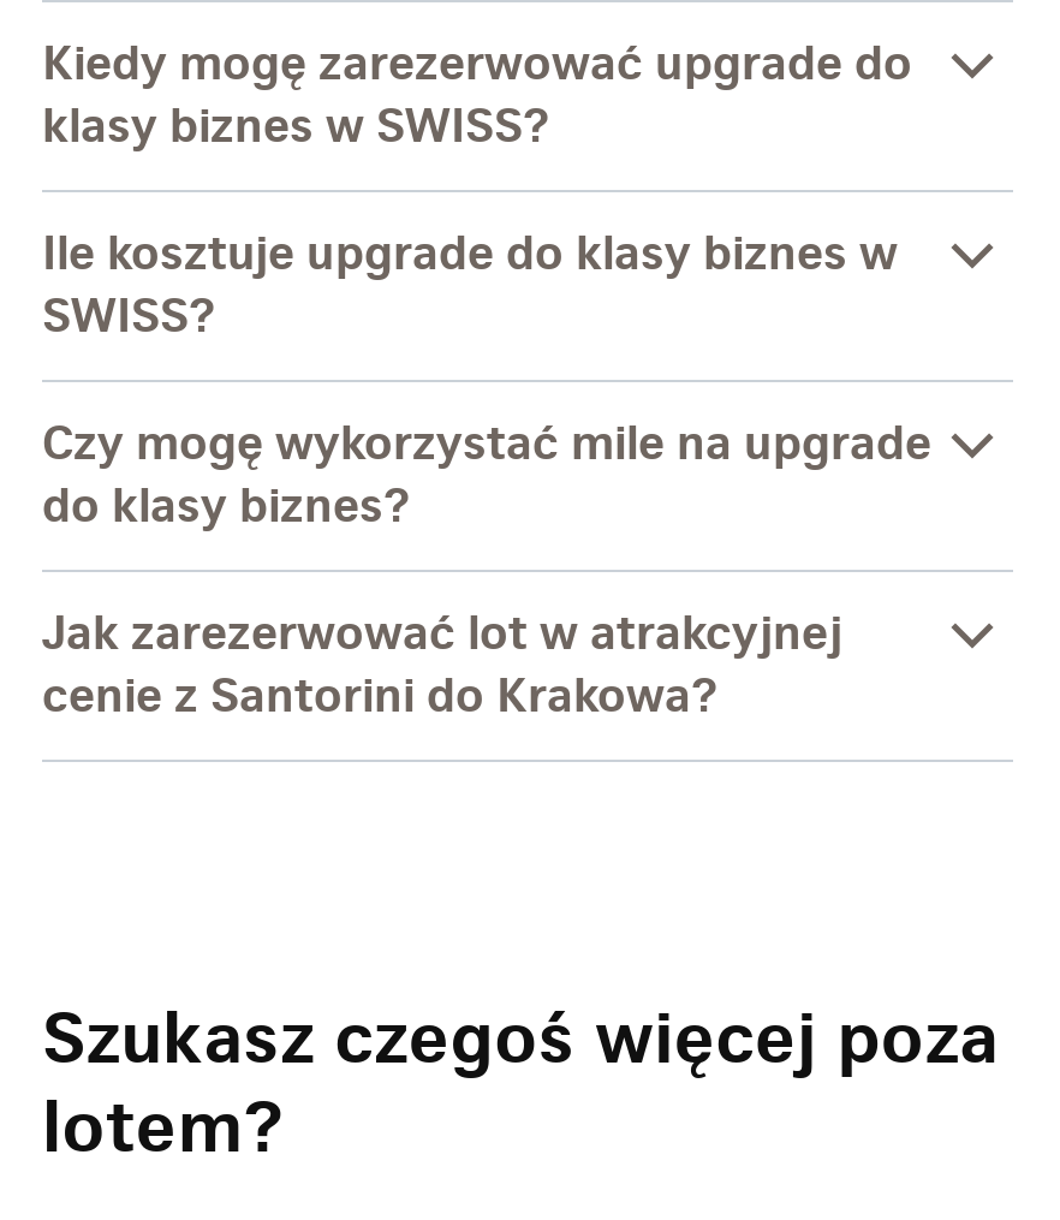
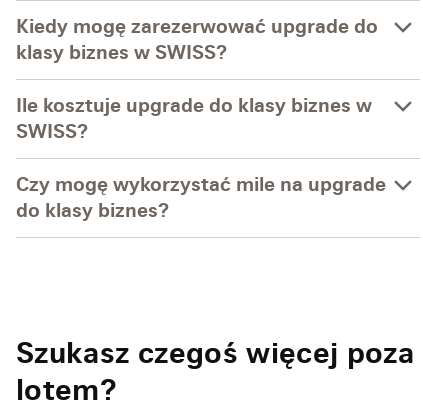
- Jak zarezerwować lot w atrakcyjnej
- cenie z Santorini do Krakowa?
